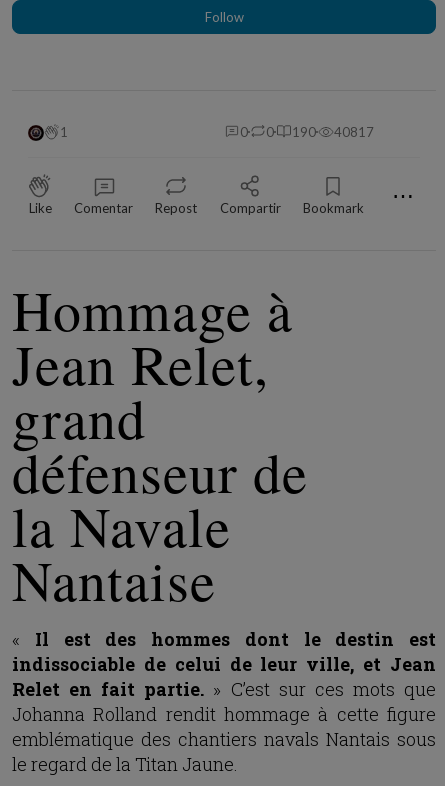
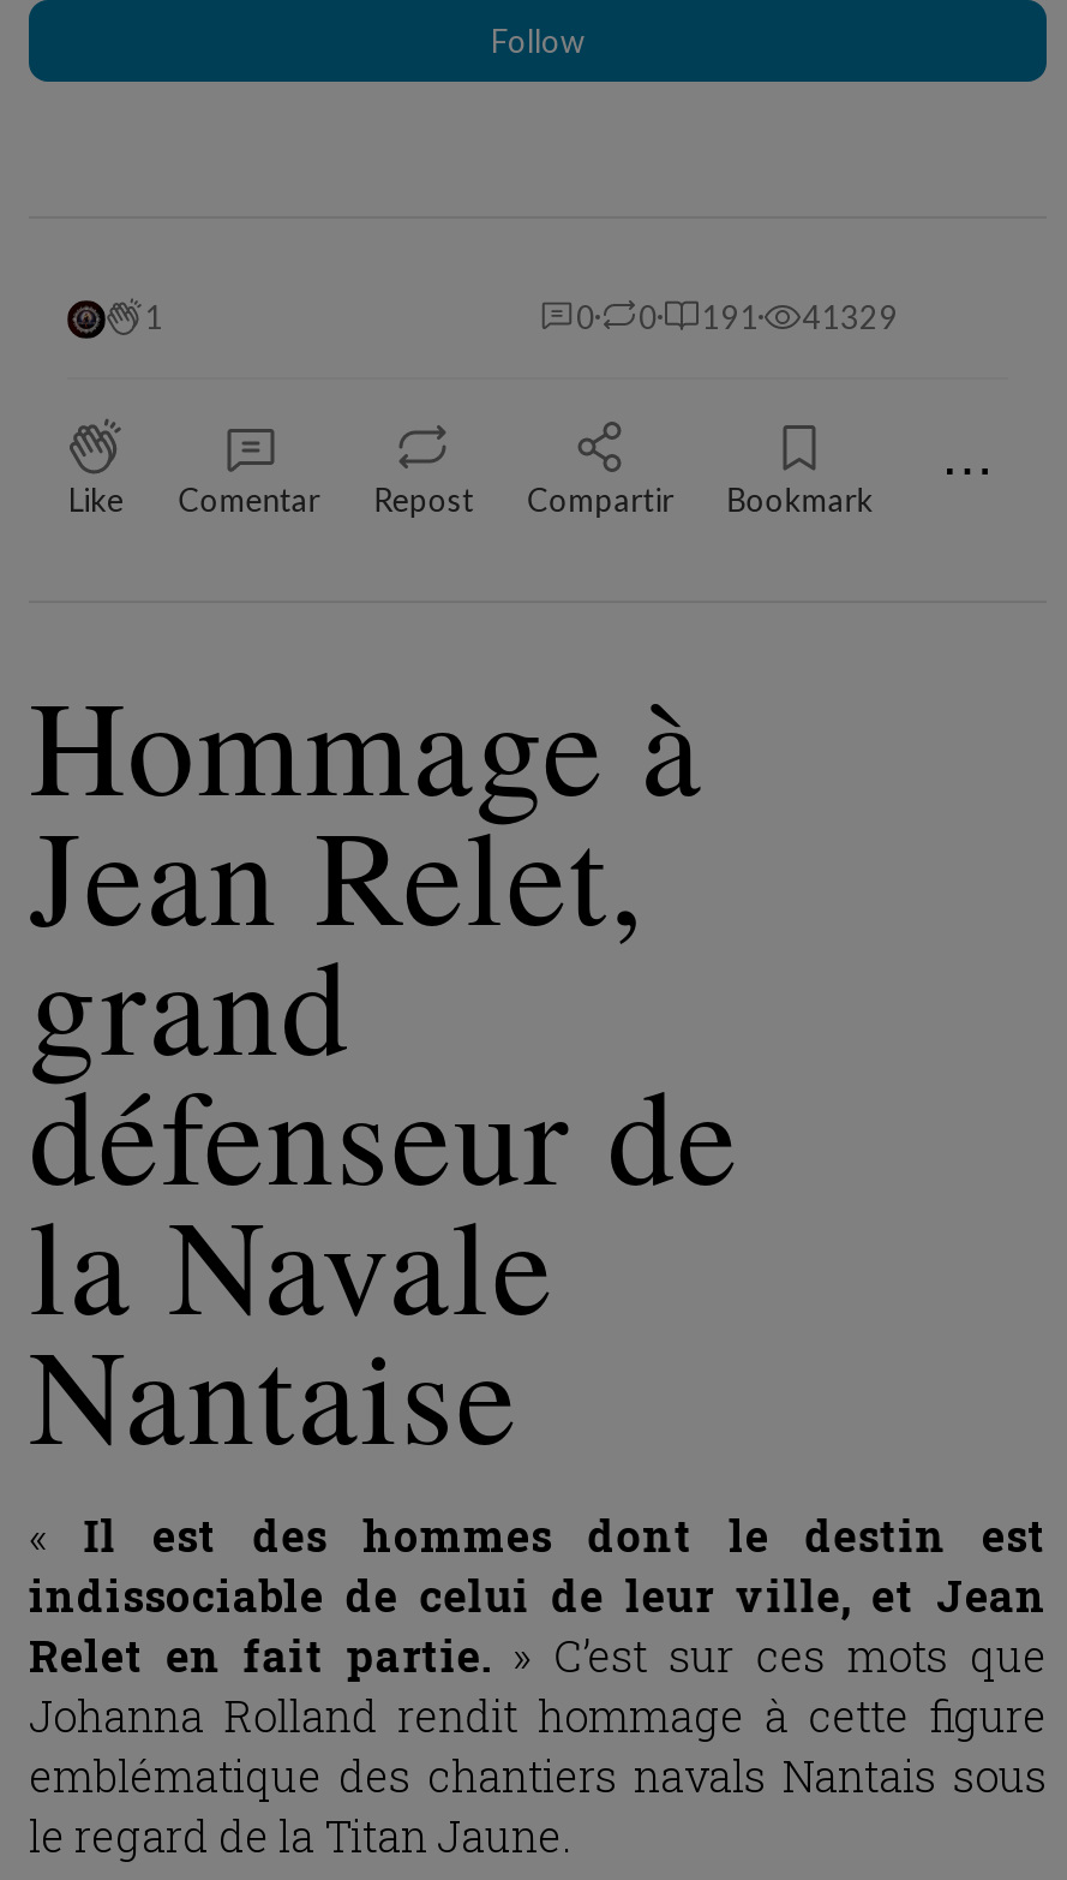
- 190
+ 191

- 40817
+ 41329
